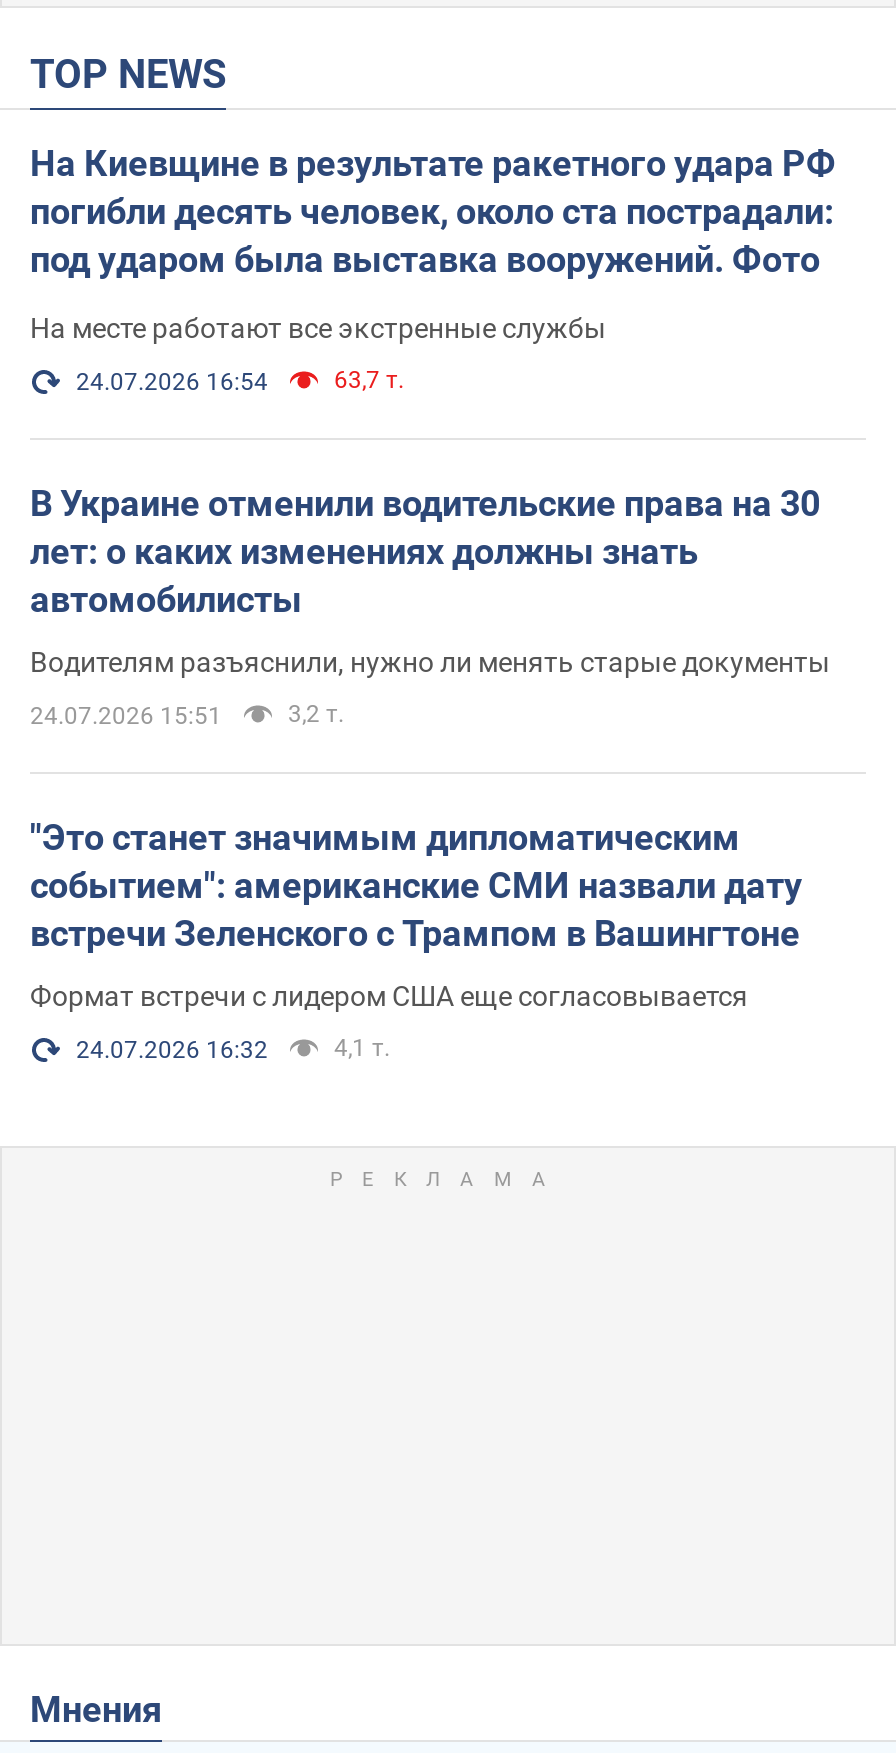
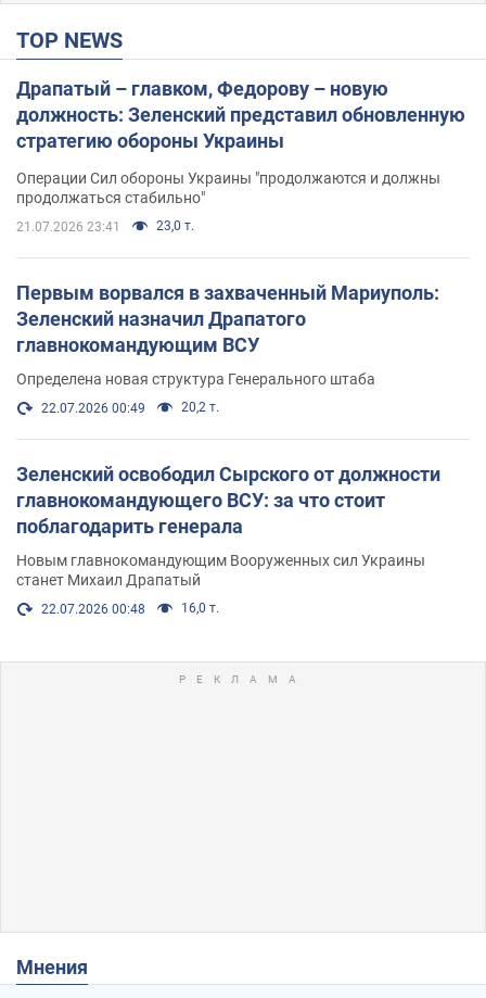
- На Киевщине в результате ракетного удара РФ
- погибли десять человек, около ста пострадали:
- под ударом была выставка вооружений. Фото
+ Драпатый – главком, Федорову – новую
+ должность: Зеленский представил обновленную
+ стратегию обороны Украины

- На месте работают все экстренные службы
+ Операции Сил обороны Украины "продолжаются и должны
+ продолжаться стабильно"

- 24.07.2026 16:54
- 63,7 т.
+ 21.07.2026 23:41
+ 23,0 т.

- В Украине отменили водительские права на 30
- лет: о каких изменениях должны знать
- автомобилисты
+ Первым ворвался в захваченный Мариуполь:
+ Зеленский назначил Драпатого
+ главнокомандующим ВСУ

- Водителям разъяснили, нужно ли менять старые документы
+ Определена новая структура Генерального штаба

- 24.07.2026 15:51
- 3,2 т.
+ 22.07.2026 00:49
+ 20,2 т.

- "Это станет значимым дипломатическим
- событием": американские СМИ назвали дату
- встречи Зеленского с Трампом в Вашингтоне
+ Зеленский освободил Сырского от должности
+ главнокомандующего ВСУ: за что стоит
+ поблагодарить генерала

- Формат встречи с лидером США еще согласовывается
+ Новым главнокомандующим Вооруженных сил Украины
+ станет Михаил Драпатый

- 24.07.2026 16:32
- 4,1 т.
+ 22.07.2026 00:48
+ 16,0 т.
